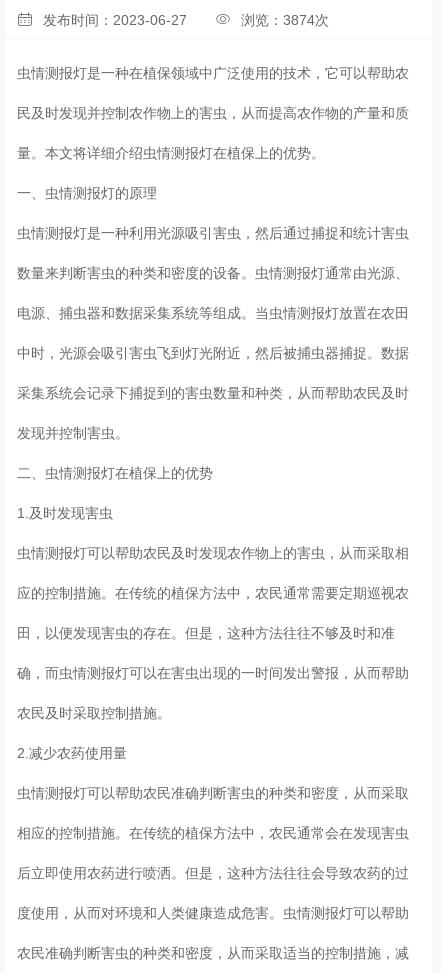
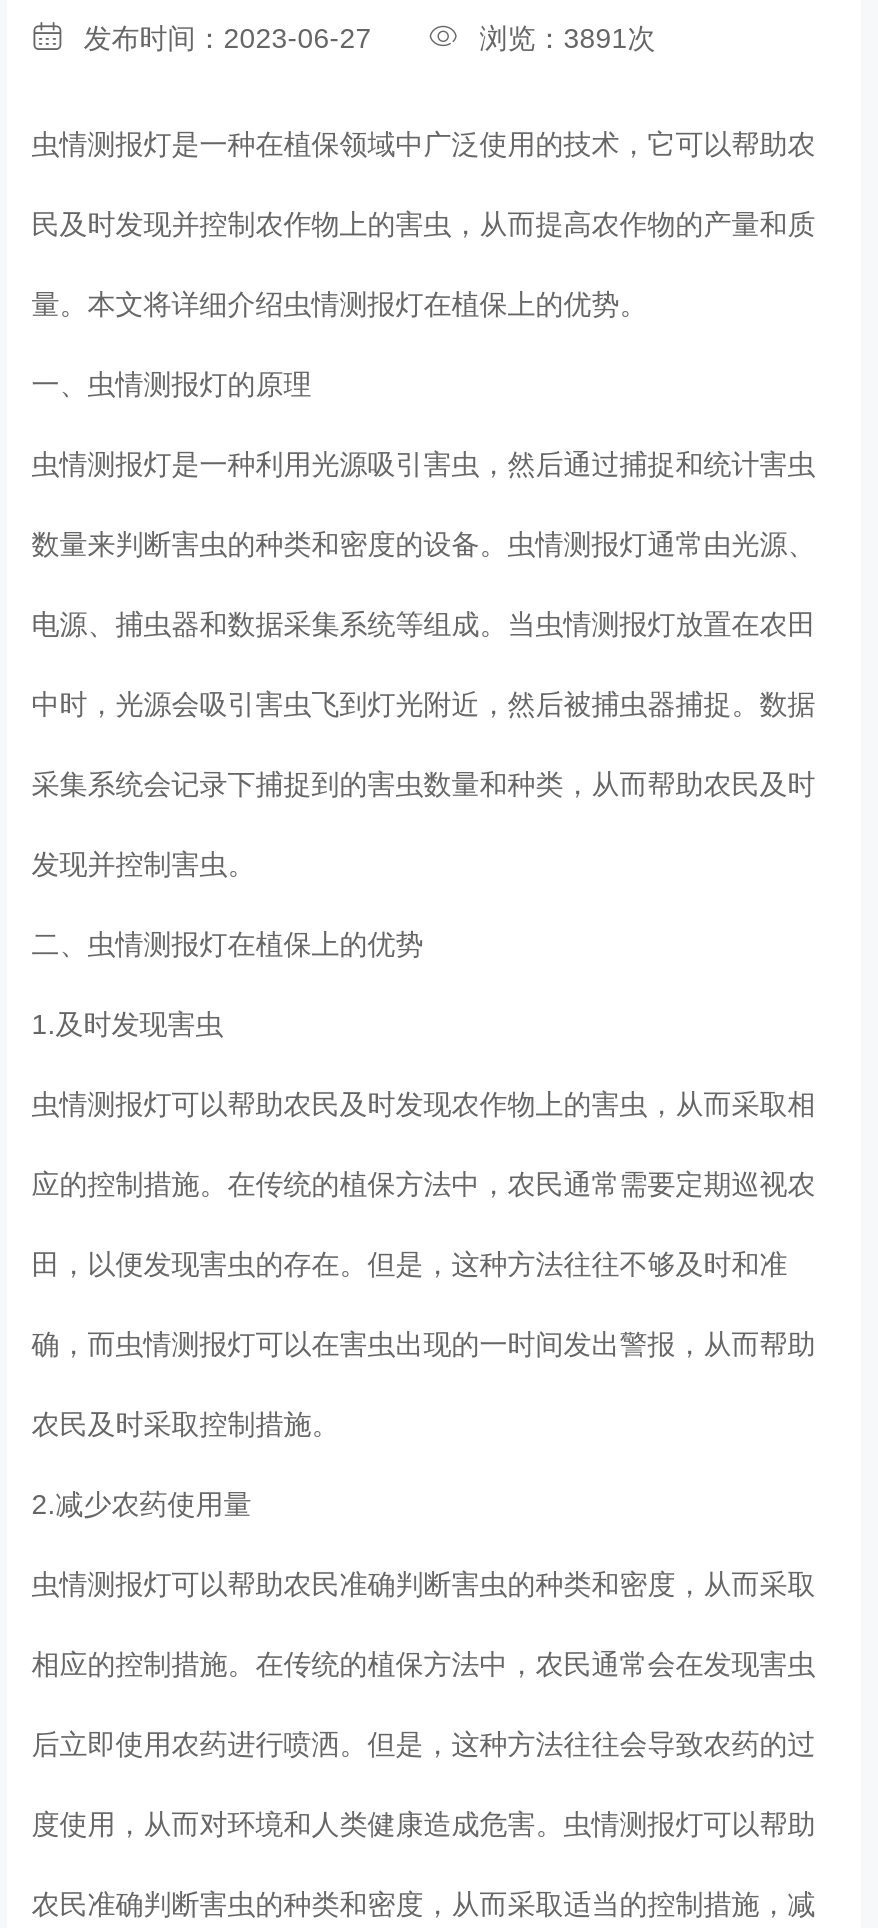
- 发布时间：2023-06-27 浏览：3874次
+ 发布时间：2023-06-27 浏览：3891次
